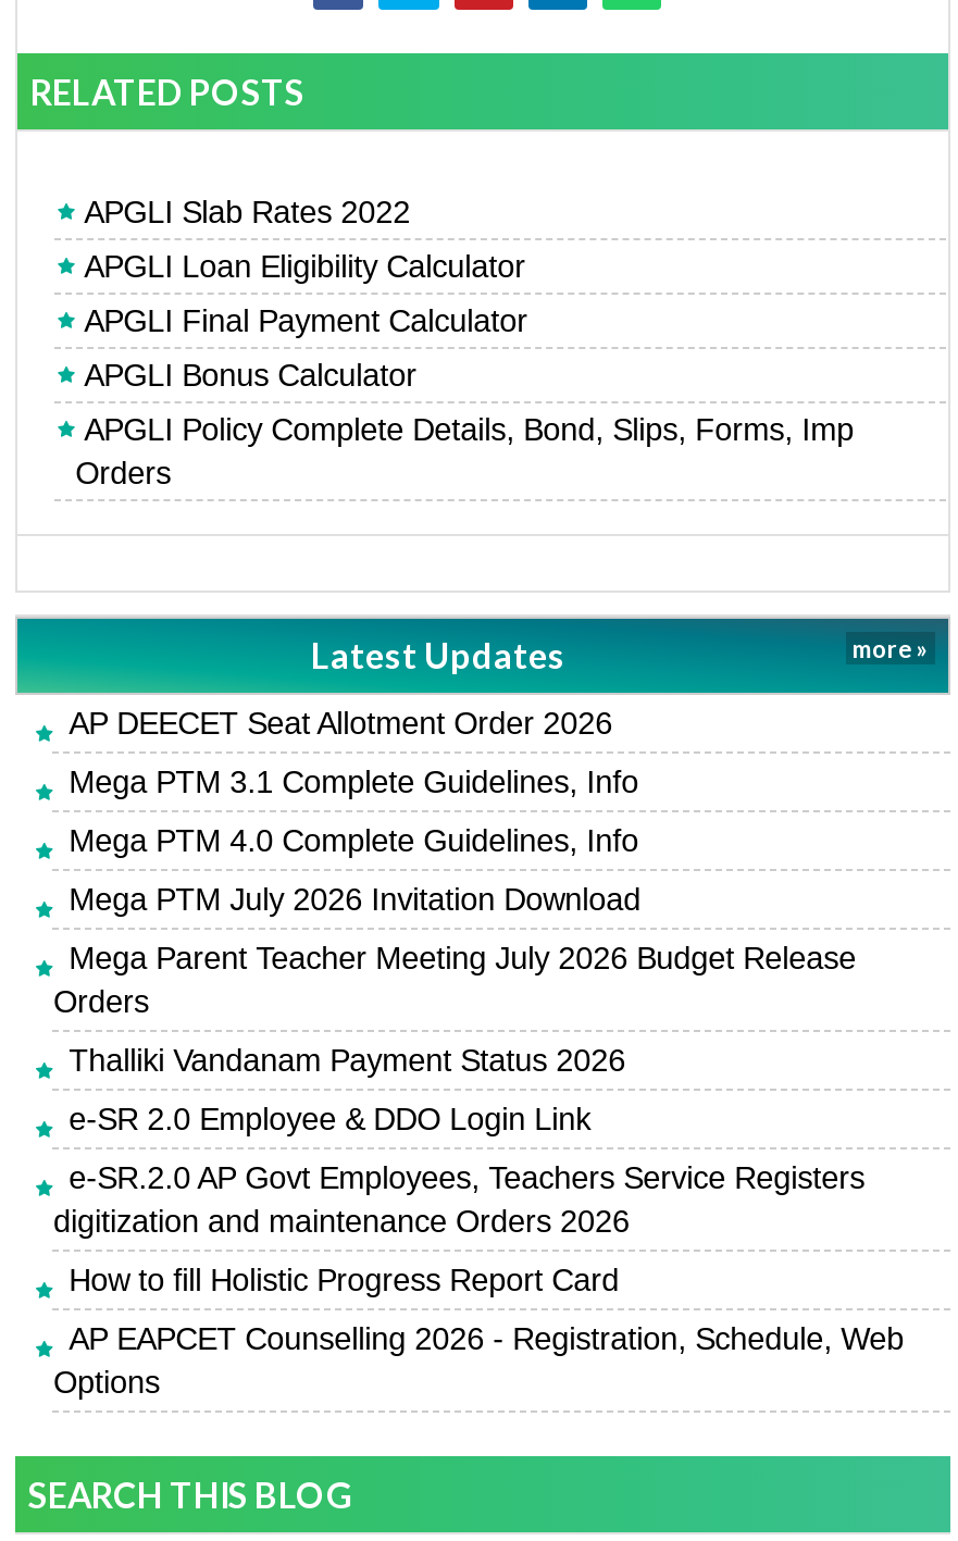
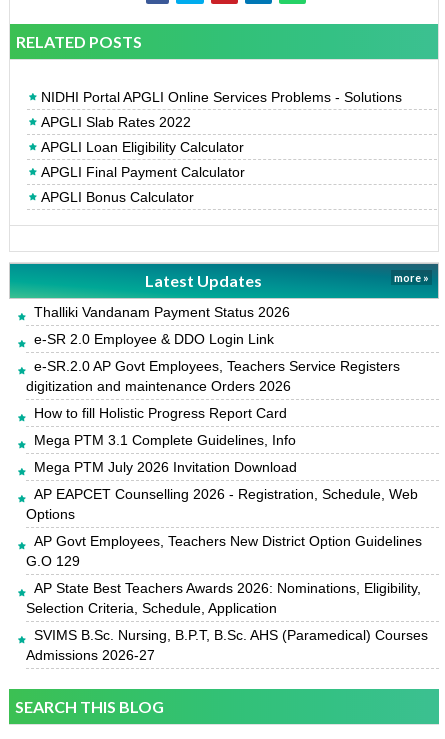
+ NIDHI Portal APGLI Online Services Problems - Solutions

- APGLI Policy Complete Details, Bond, Slips, Forms, Imp
- Orders

moved up: Latest Updates | more »

- AP DEECET Seat Allotment Order 2026
- Mega PTM 4.0 Complete Guidelines, Info
- Mega Parent Teacher Meeting July 2026 Budget Release
- Orders

moved down: Mega PTM 3.1 Complete Guidelines, Info | Mega PTM July 2026 Invitation Download

moved up: Thalliki Vandanam Payment Status 2026 | e-SR 2.0 Employee & DDO Login Link | e-SR.2.0 AP Govt Employees, Teachers Service Registers | digitization and maintenance Orders 2026 | How to fill Holistic Progress Report Card

moved up: AP EAPCET Counselling 2026 - Registration, Schedule, Web | Options

+ AP Govt Employees, Teachers New District Option Guidelines
+ G.O 129
+ AP State Best Teachers Awards 2026: Nominations, Eligibility,
+ Selection Criteria, Schedule, Application
+ SVIMS B.Sc. Nursing, B.P.T, B.Sc. AHS (Paramedical) Courses
+ Admissions 2026-27
